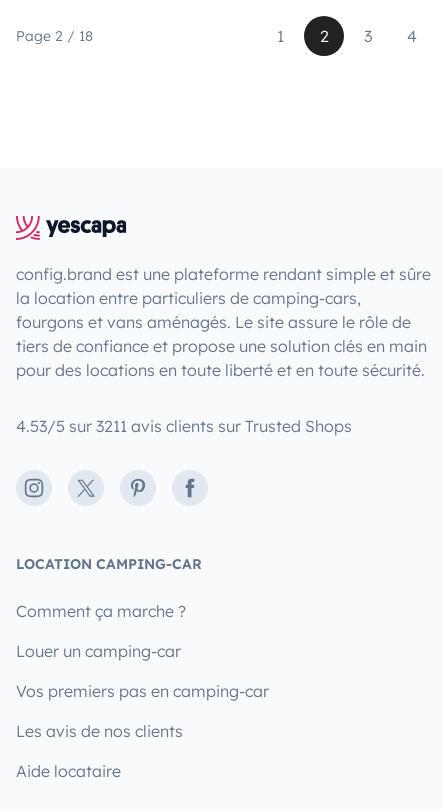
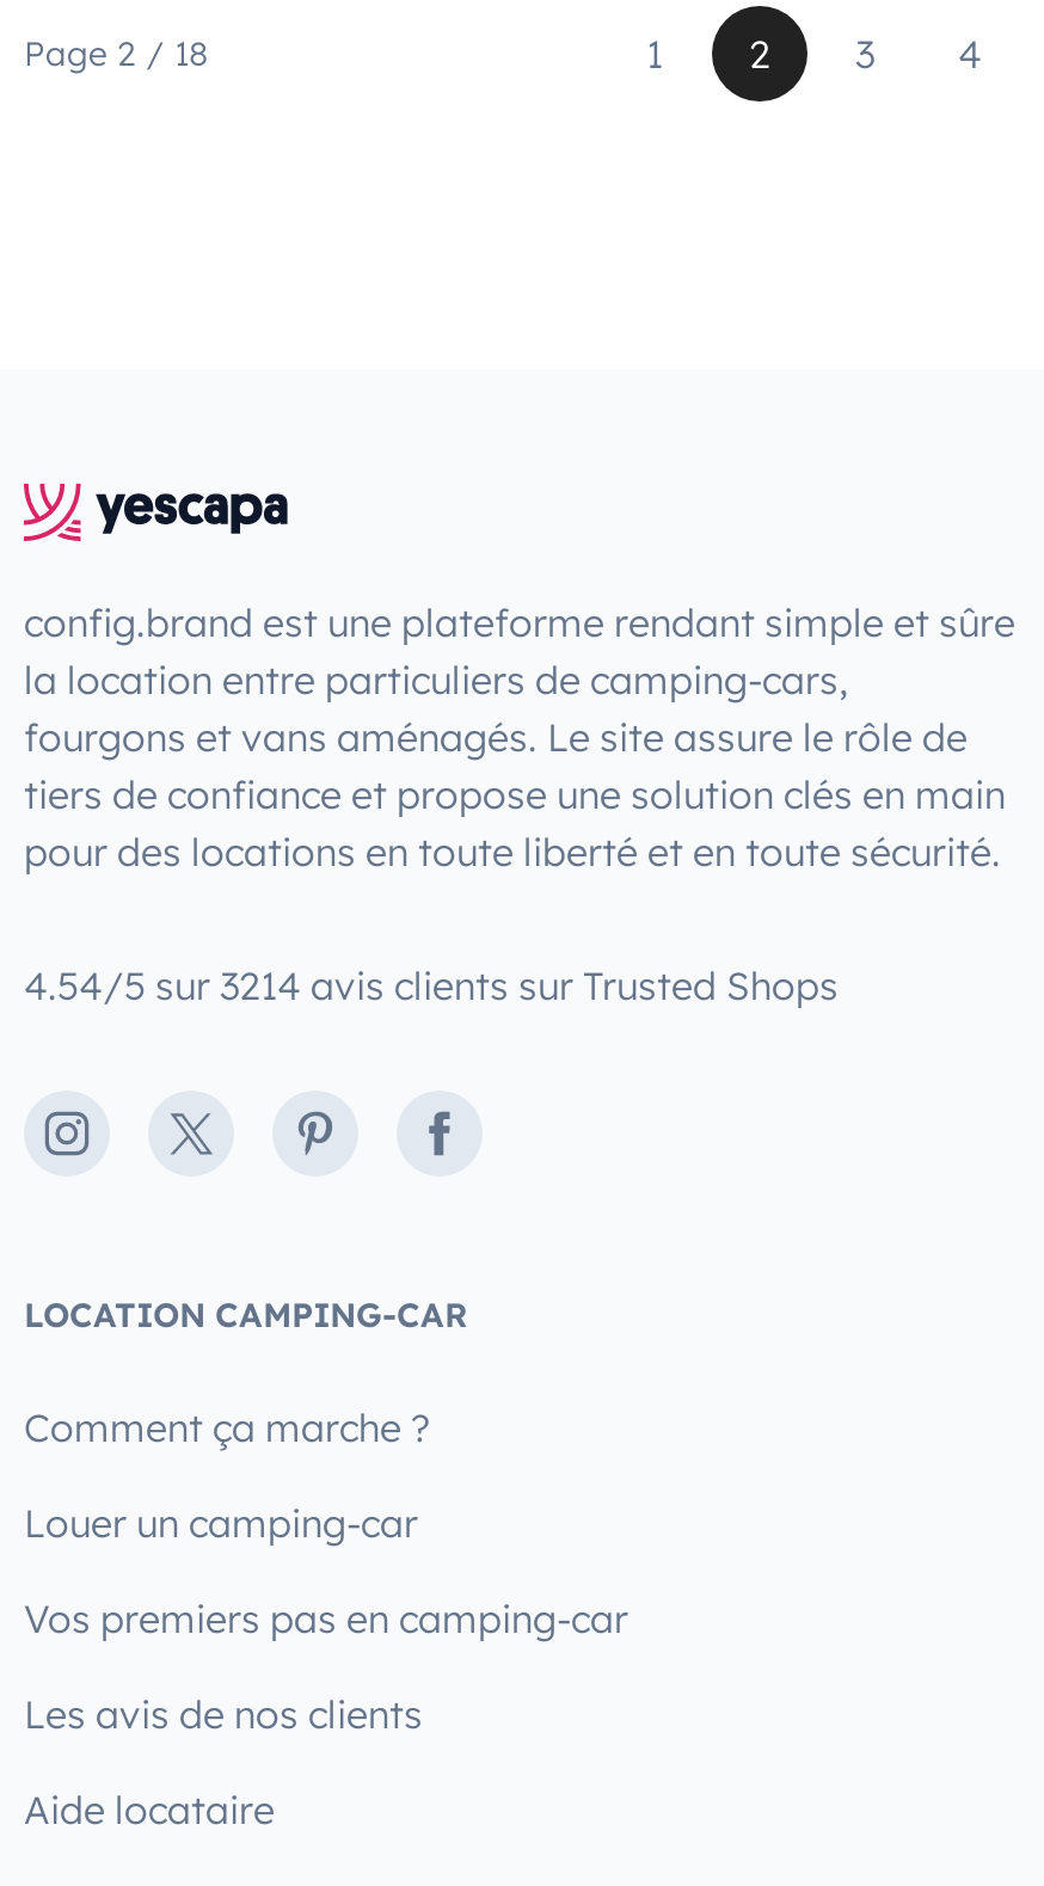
- 4.53/5 sur 3211 avis clients sur Trusted Shops
+ 4.54/5 sur 3214 avis clients sur Trusted Shops
